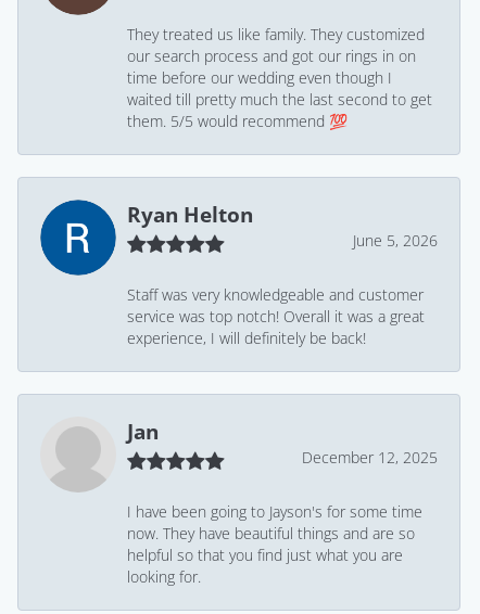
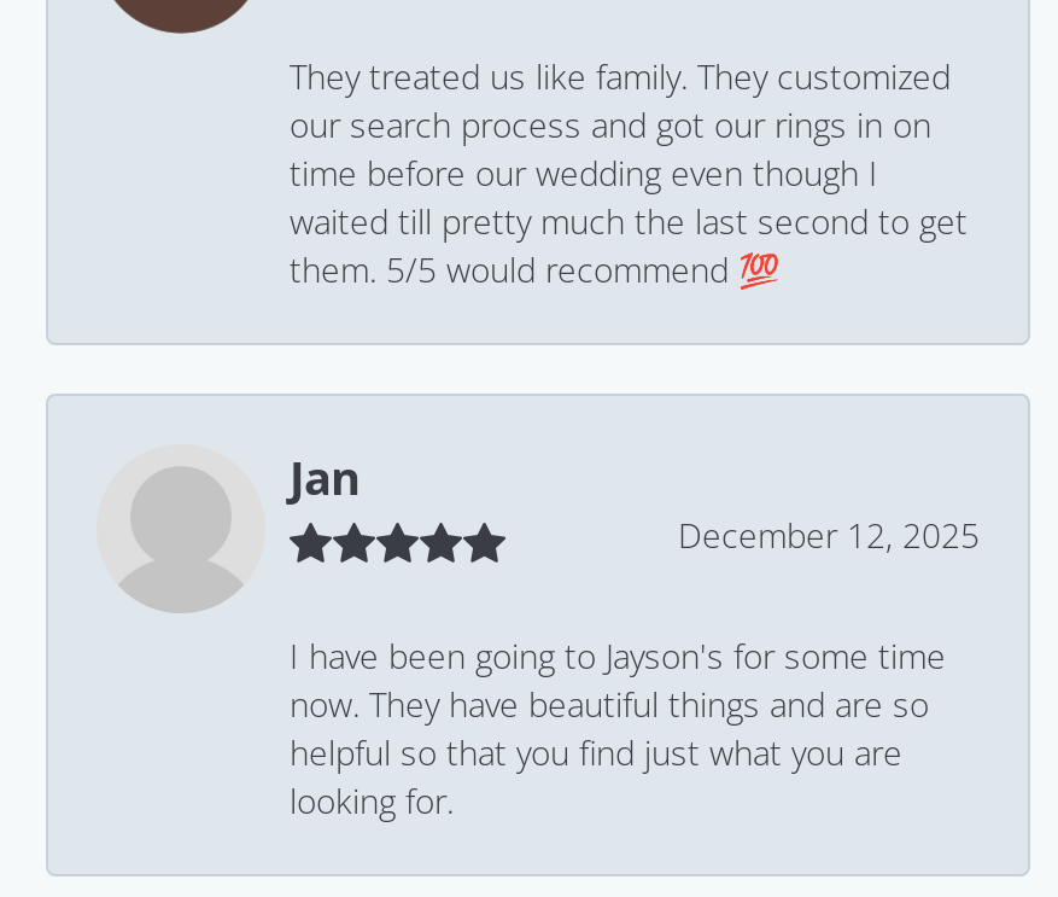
- [image]
- Ryan Helton
- June 5, 2026
- Staff was very knowledgeable and customer
- service was top notch! Overall it was a great
- experience, I will definitely be back!
